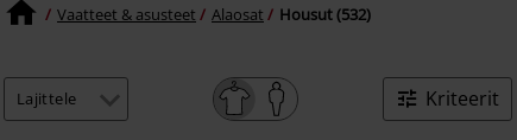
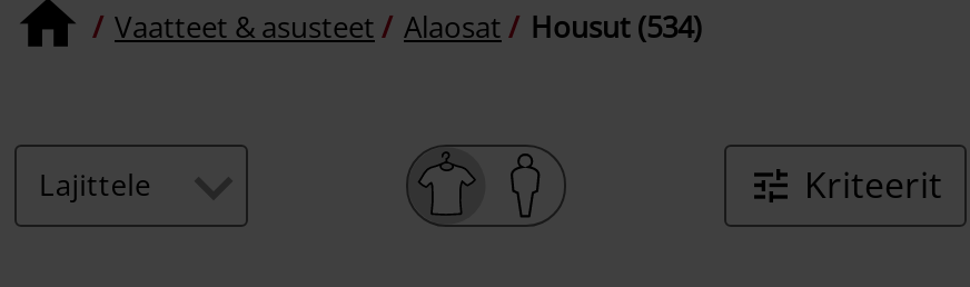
- Vaatteet & asusteet Alaosat Housut (532)
+ Vaatteet & asusteet Alaosat Housut (534)
